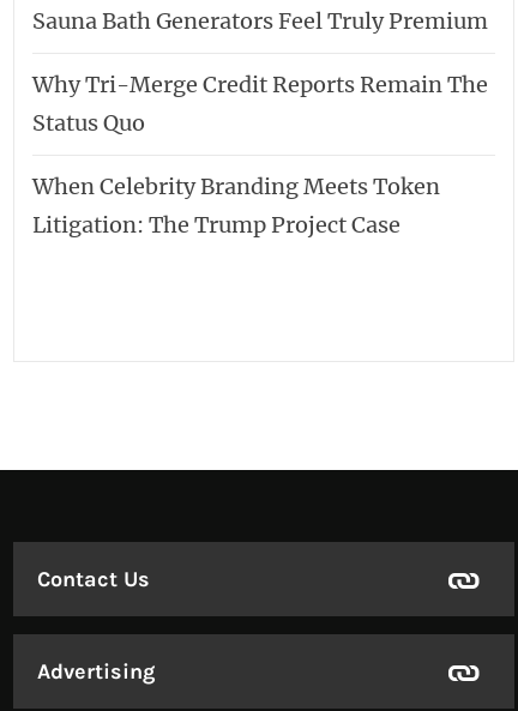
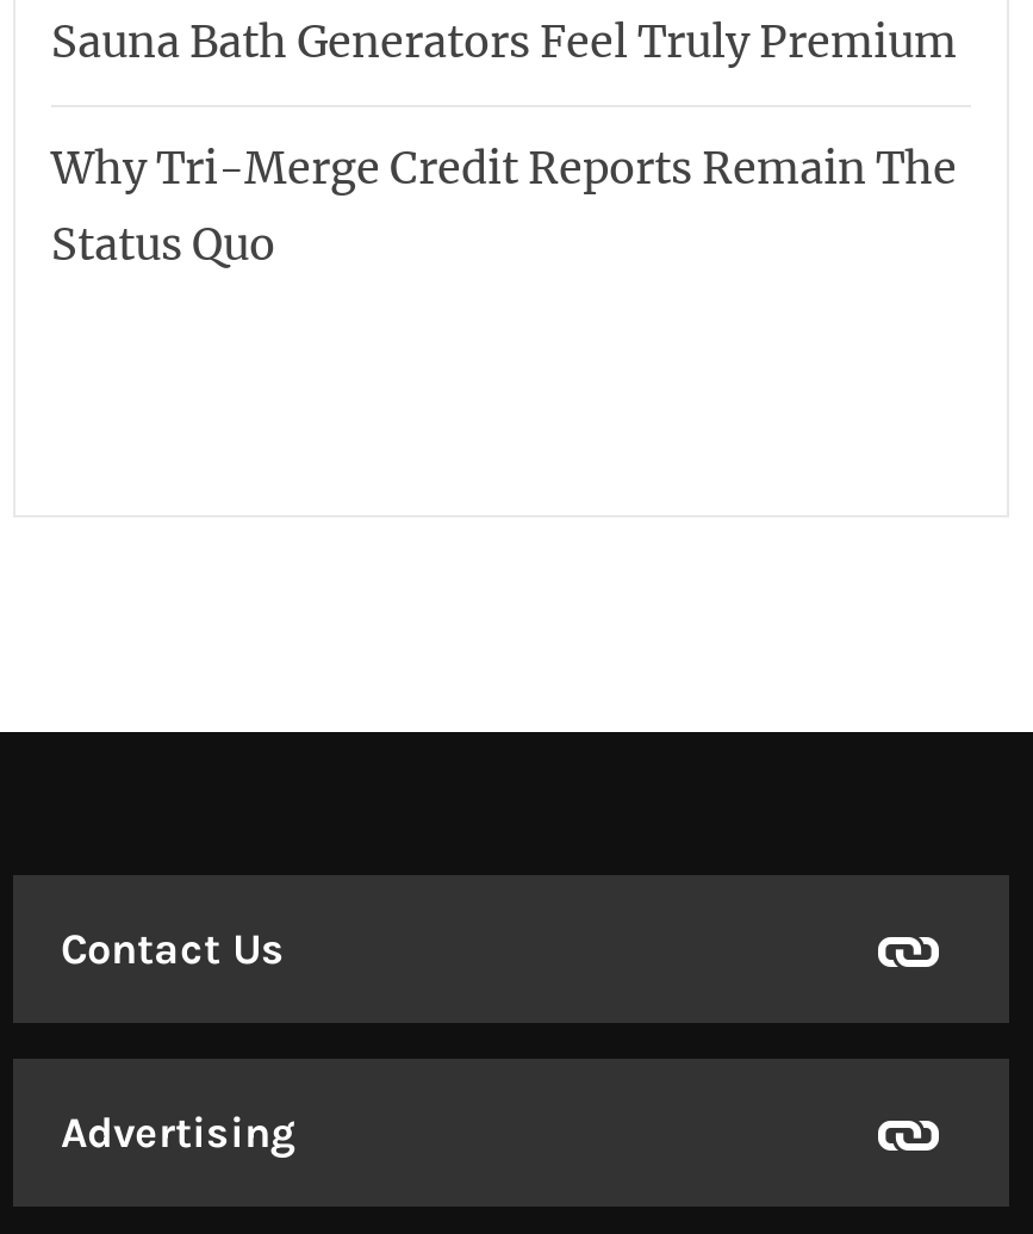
- When Celebrity Branding Meets Token
- Litigation: The Trump Project Case
